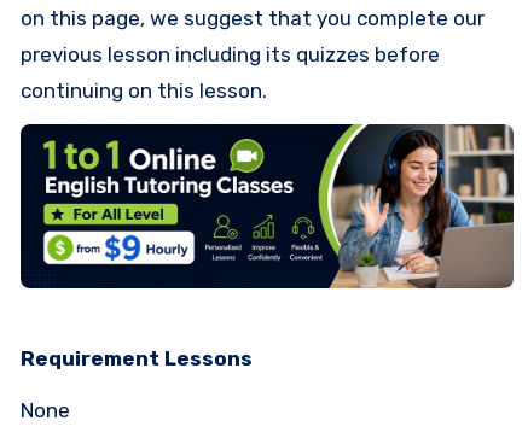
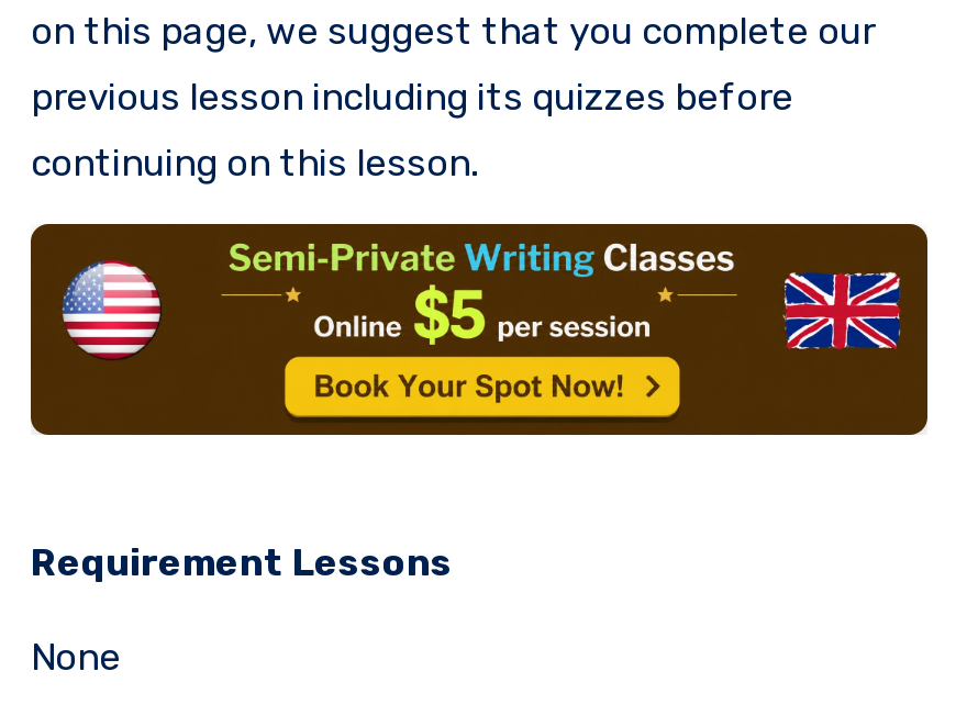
- [image]
+ [image]
